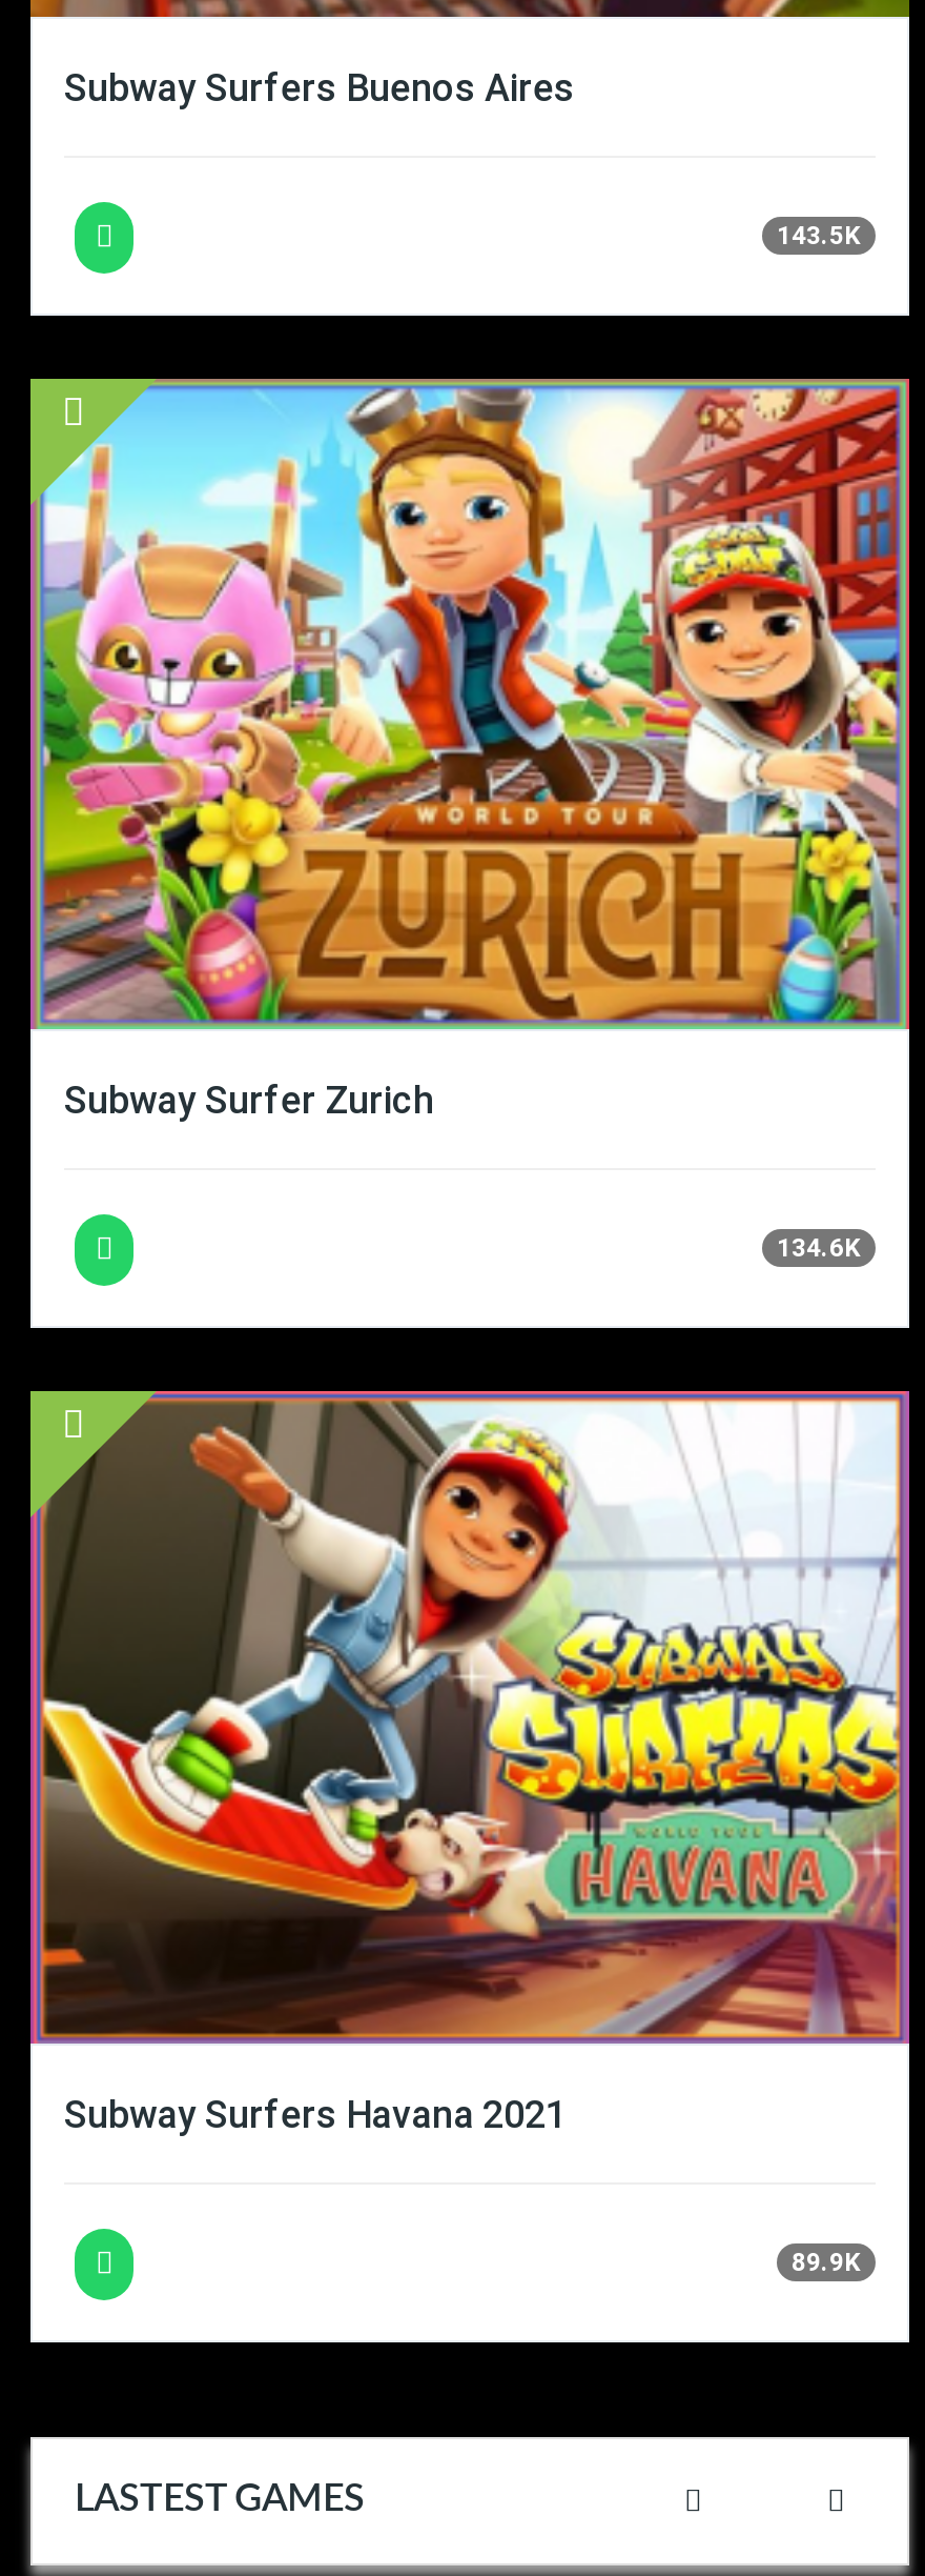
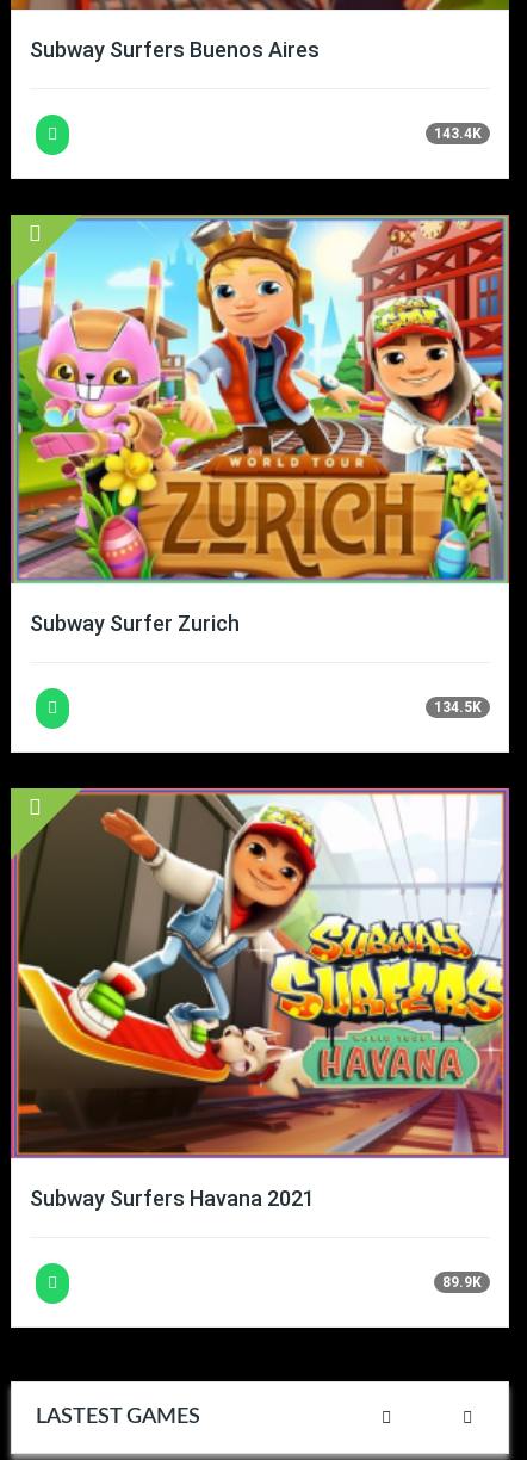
- 143.5K
+ 143.4K

- 134.6K
+ 134.5K
